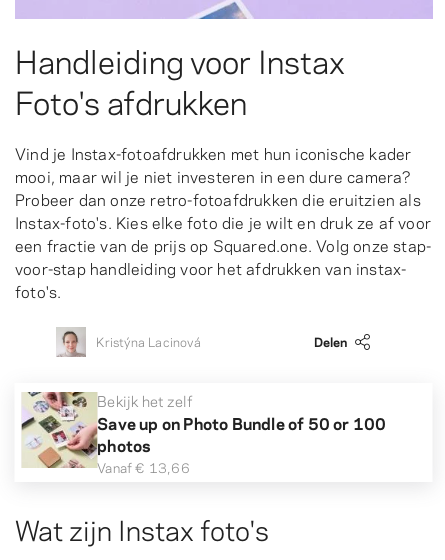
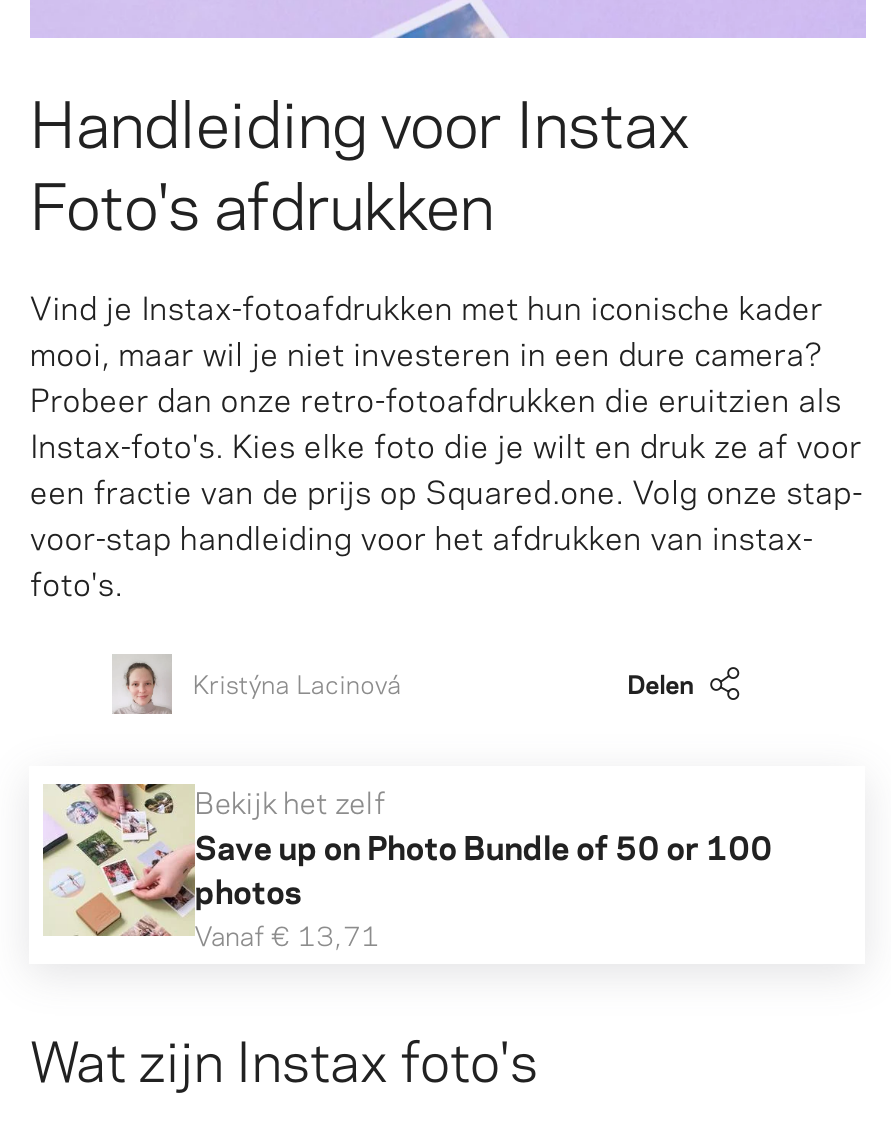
- Vanaf € 13,66
+ Vanaf € 13,71
